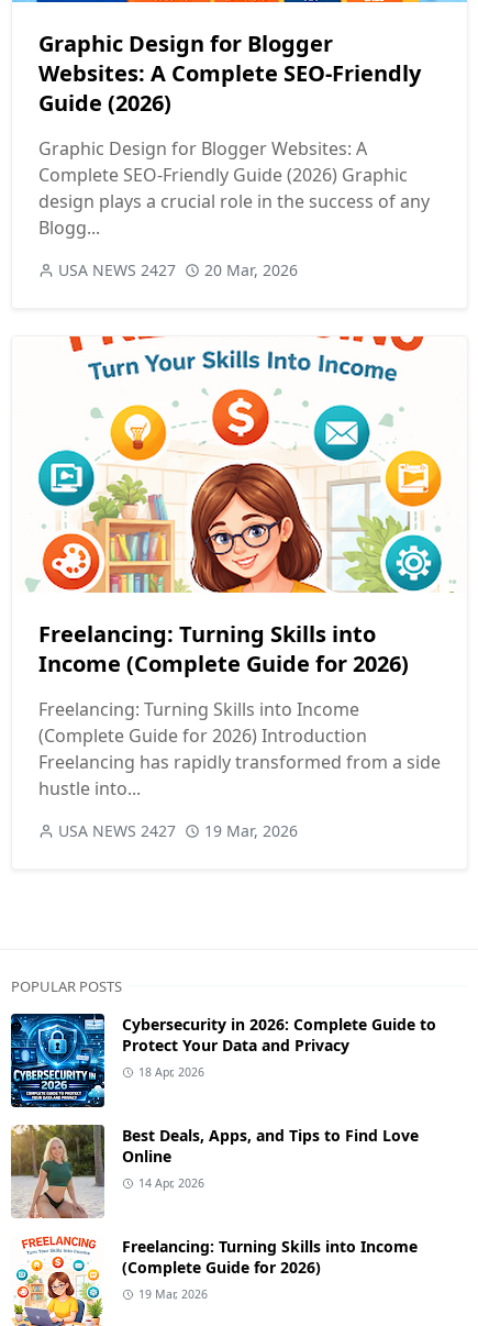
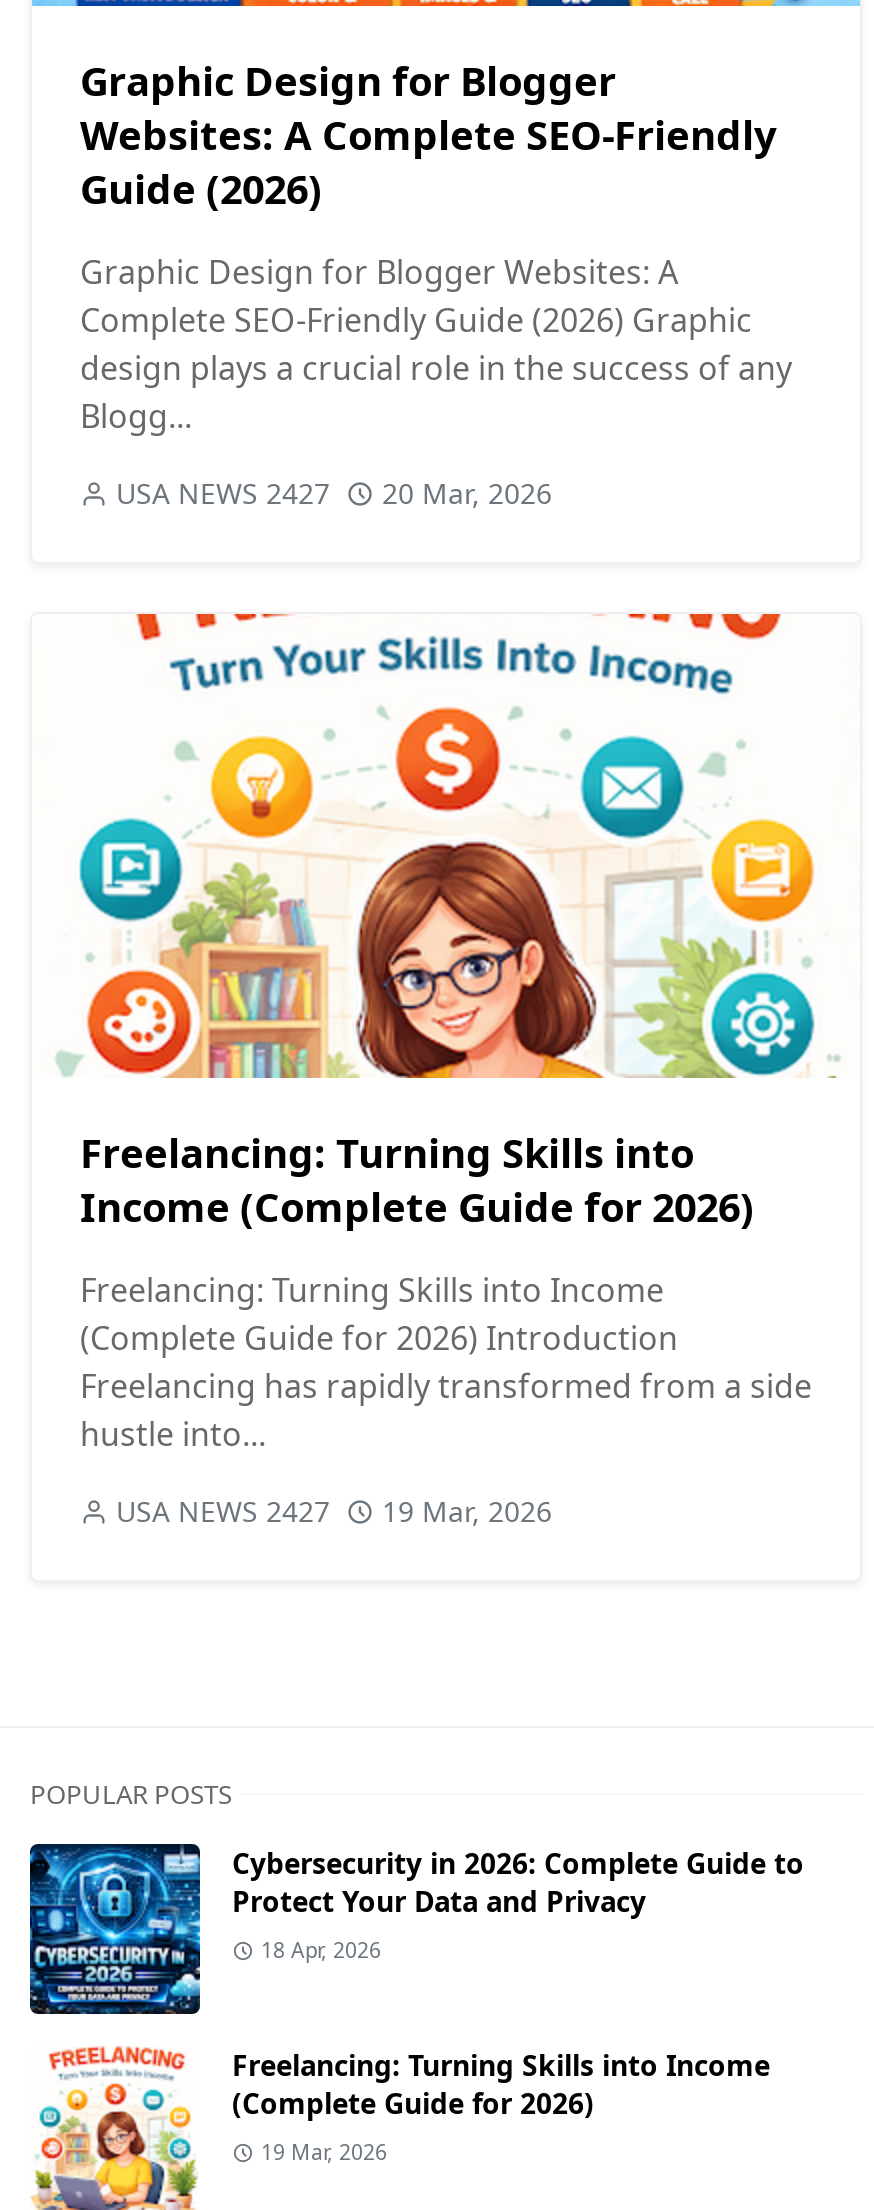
- [image]
- Best Deals, Apps, and Tips to Find Love
- Online
- 14 Apr, 2026
